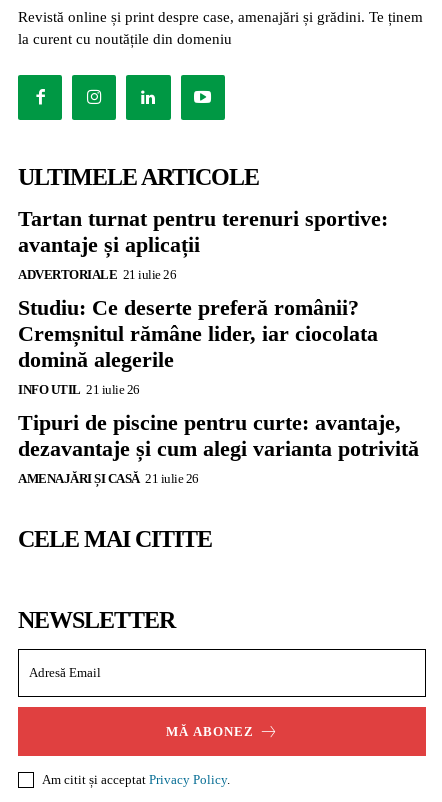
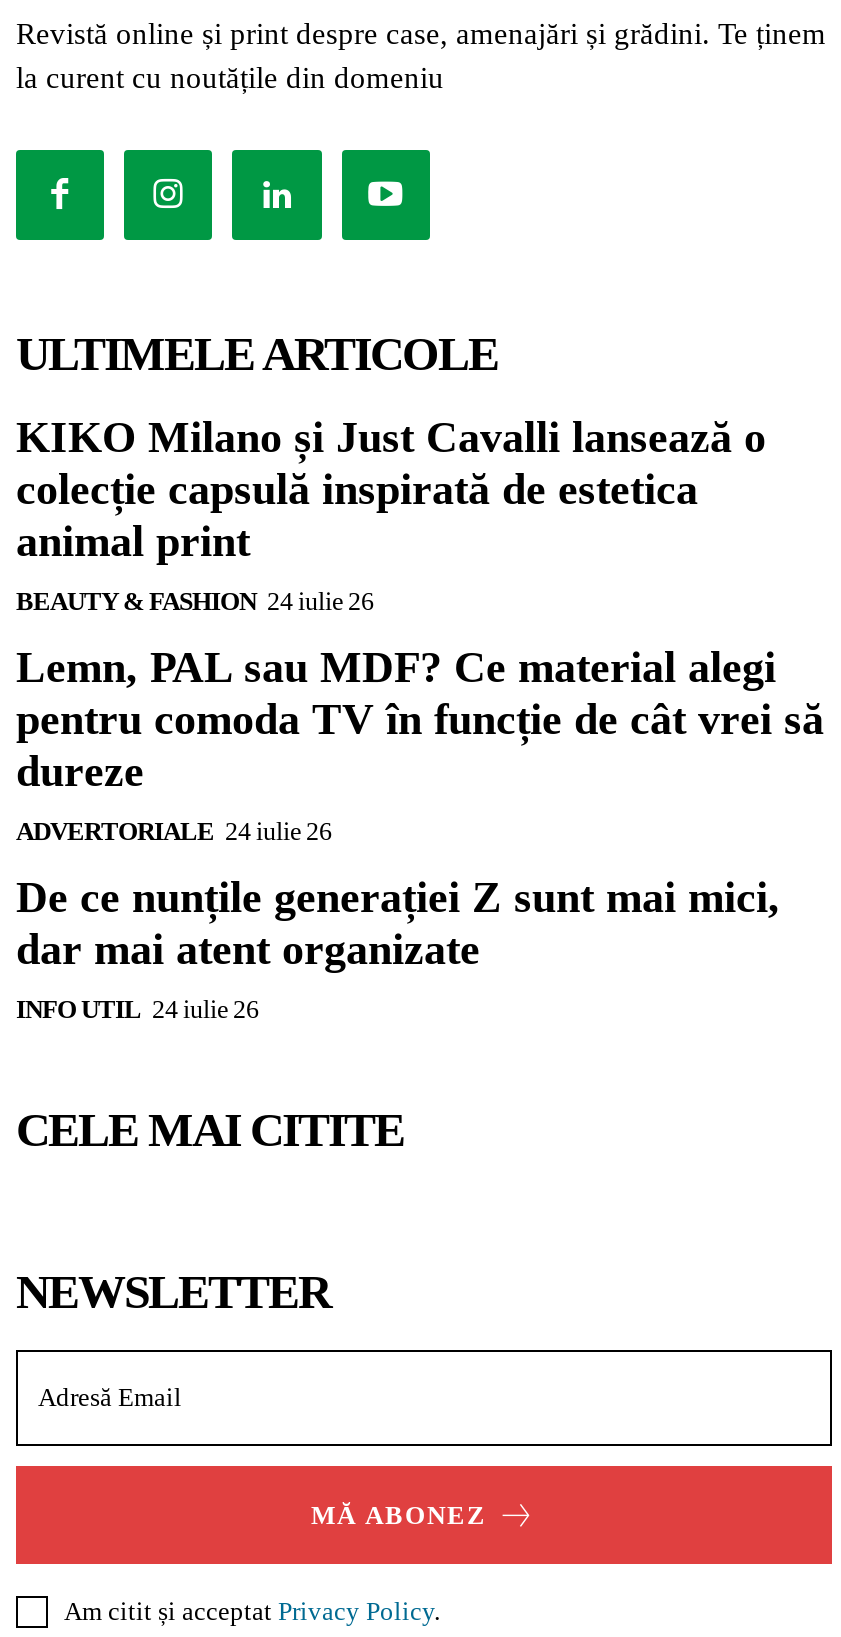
- Tartan turnat pentru terenuri sportive:
- avantaje și aplicații
- ADVERTORIALE 21 iulie 26
+ KIKO Milano și Just Cavalli lansează o
+ colecție capsulă inspirată de estetica
+ animal print
+ BEAUTY & FASHION 24 iulie 26

- Studiu: Ce deserte preferă românii?
- Cremșnitul rămâne lider, iar ciocolata
- domină alegerile
- INFO UTIL 21 iulie 26
+ Lemn, PAL sau MDF? Ce material alegi
+ pentru comoda TV în funcție de cât vrei să
+ dureze
+ ADVERTORIALE 24 iulie 26

- Tipuri de piscine pentru curte: avantaje,
- dezavantaje și cum alegi varianta potrivită
- AMENAJĂRI ȘI CASĂ 21 iulie 26
+ De ce nunțile generației Z sunt mai mici,
+ dar mai atent organizate
+ INFO UTIL 24 iulie 26
